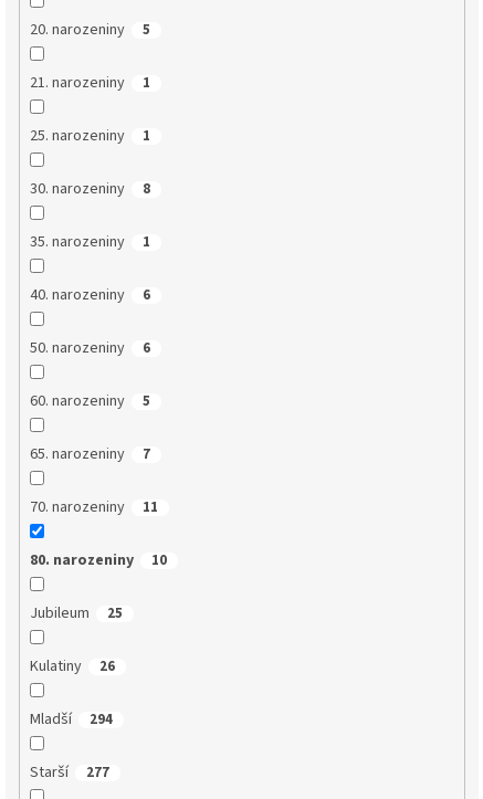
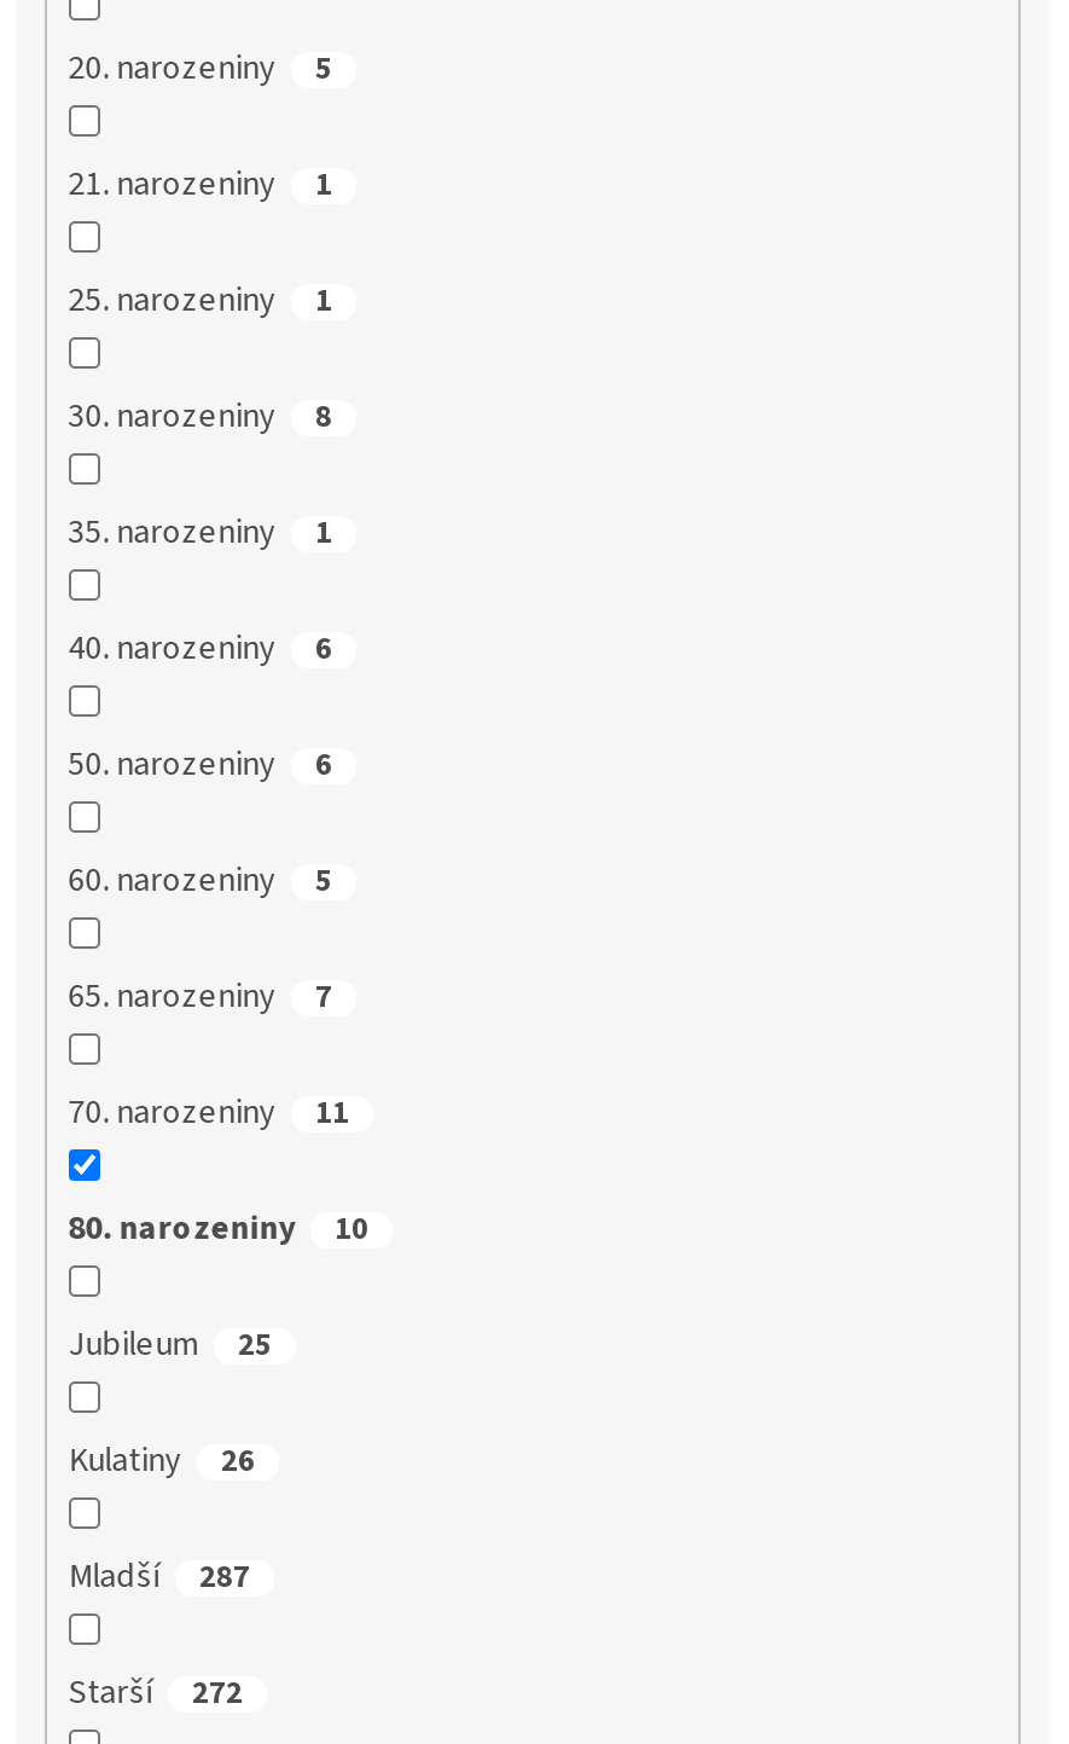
- Mladší 294
+ Mladší 287

- Starší 277
+ Starší 272
